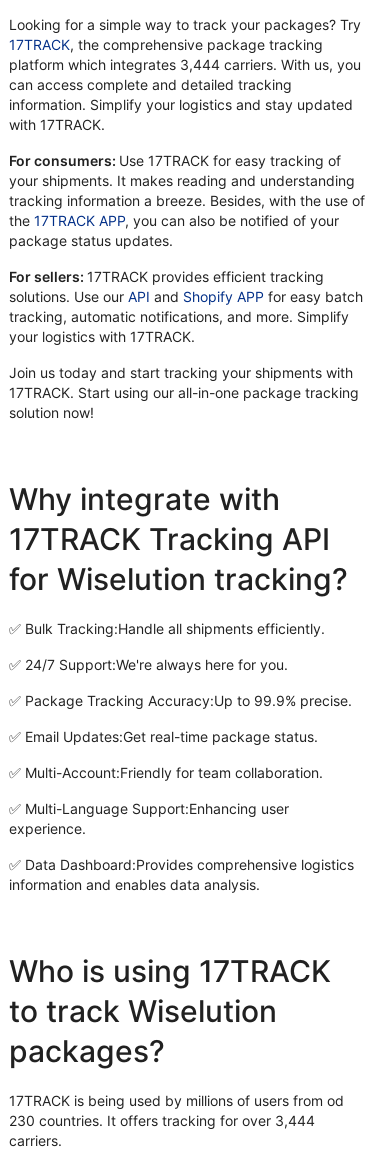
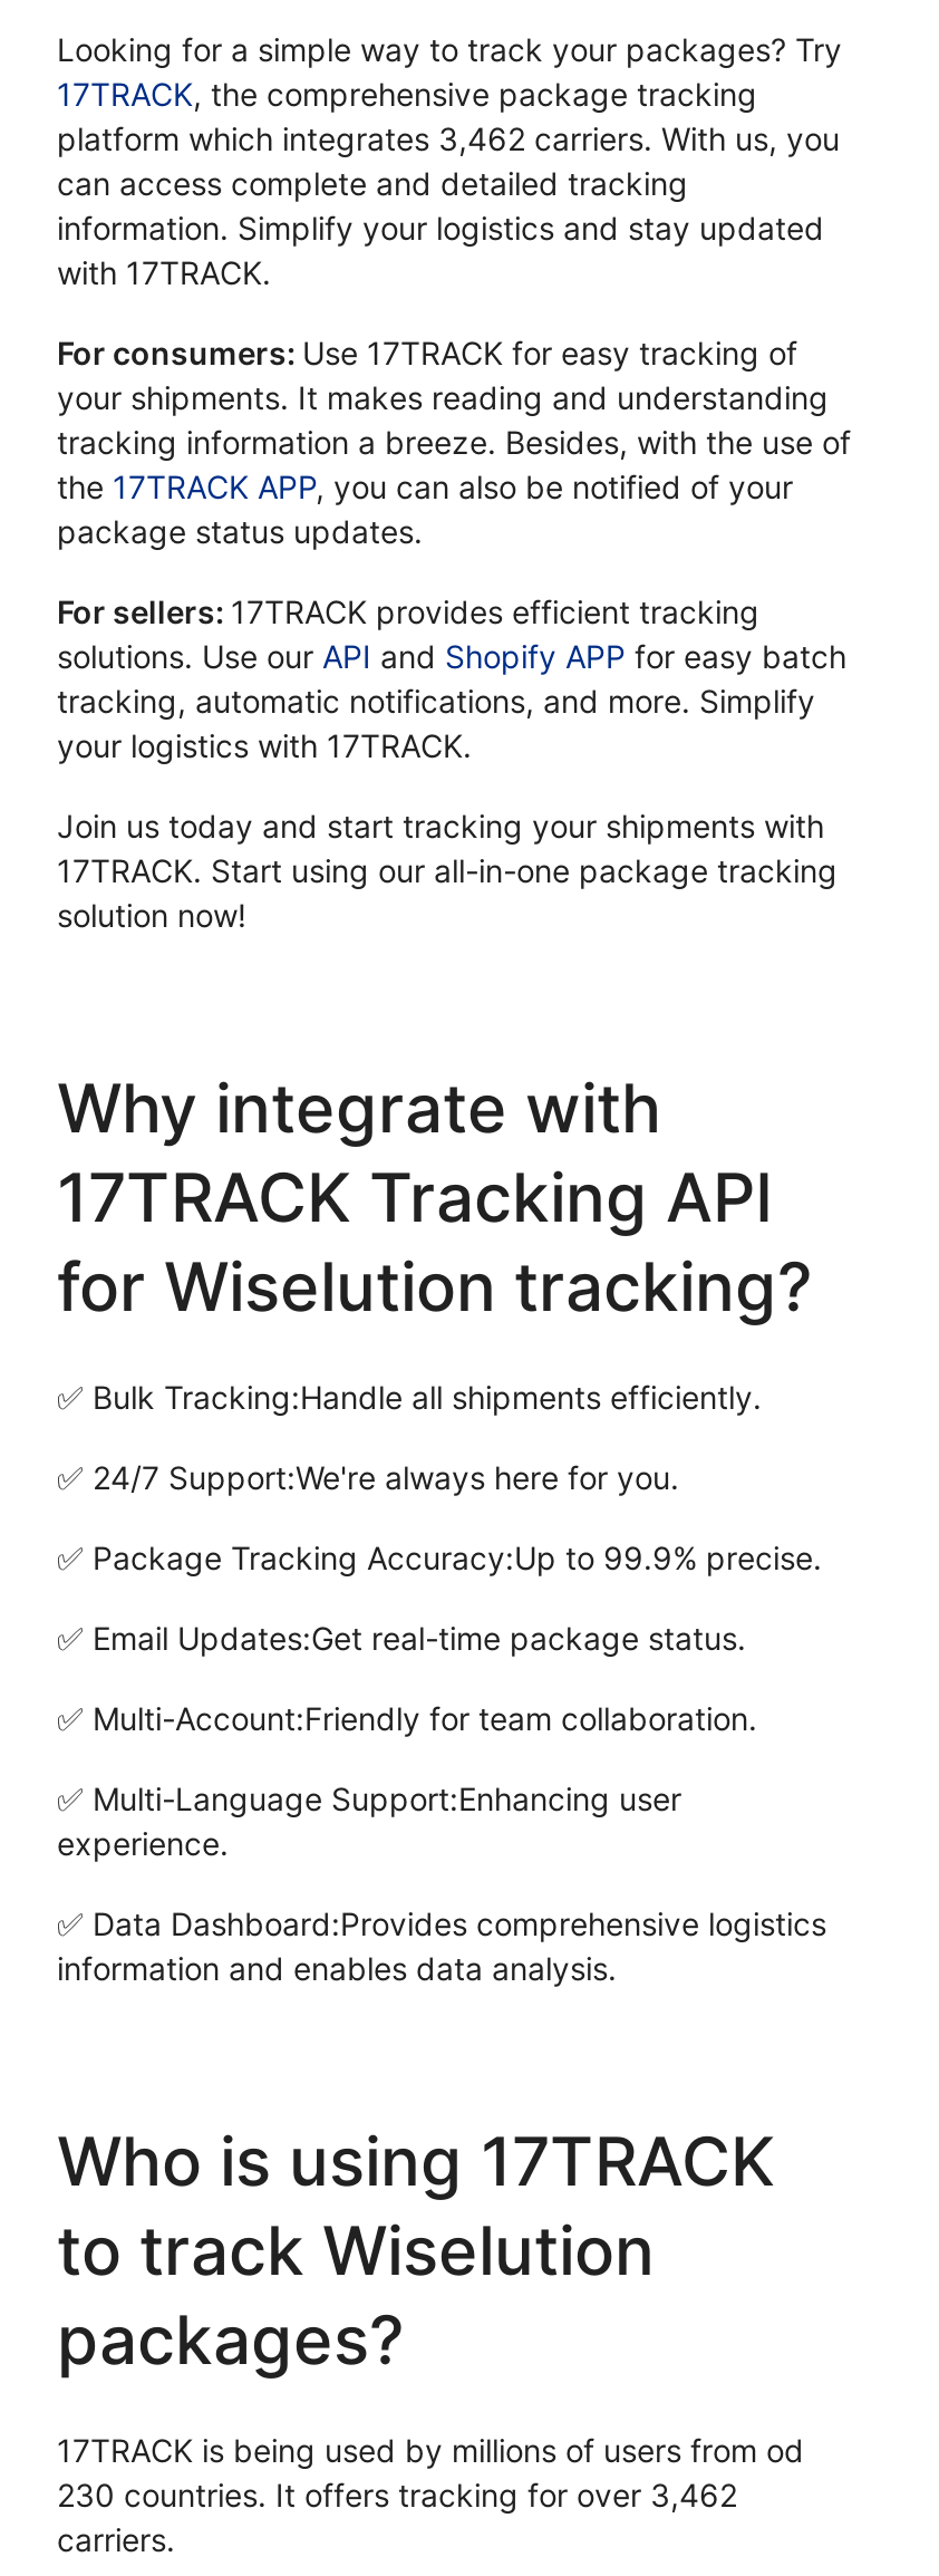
- platform which integrates 3,444 carriers. With us, you
+ platform which integrates 3,462 carriers. With us, you

- 230 countries. It offers tracking for over 3,444
+ 230 countries. It offers tracking for over 3,462
